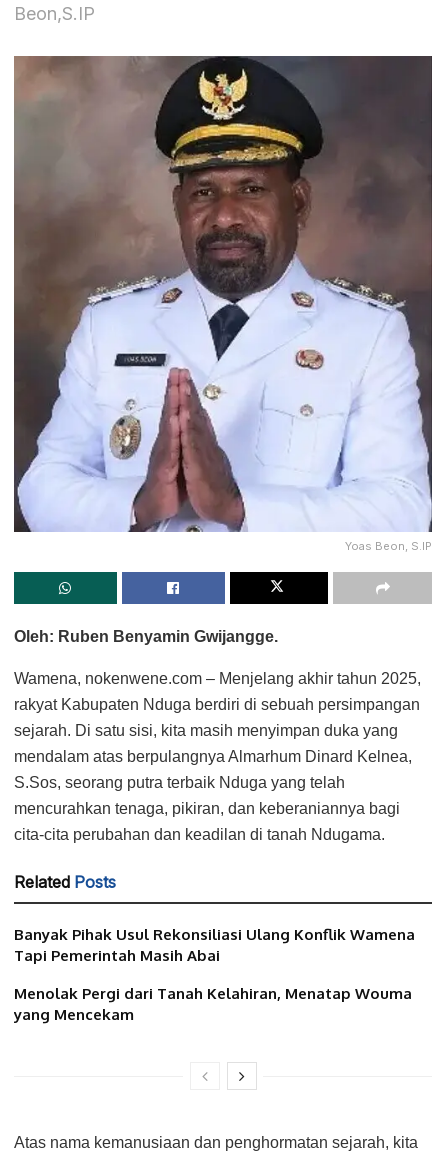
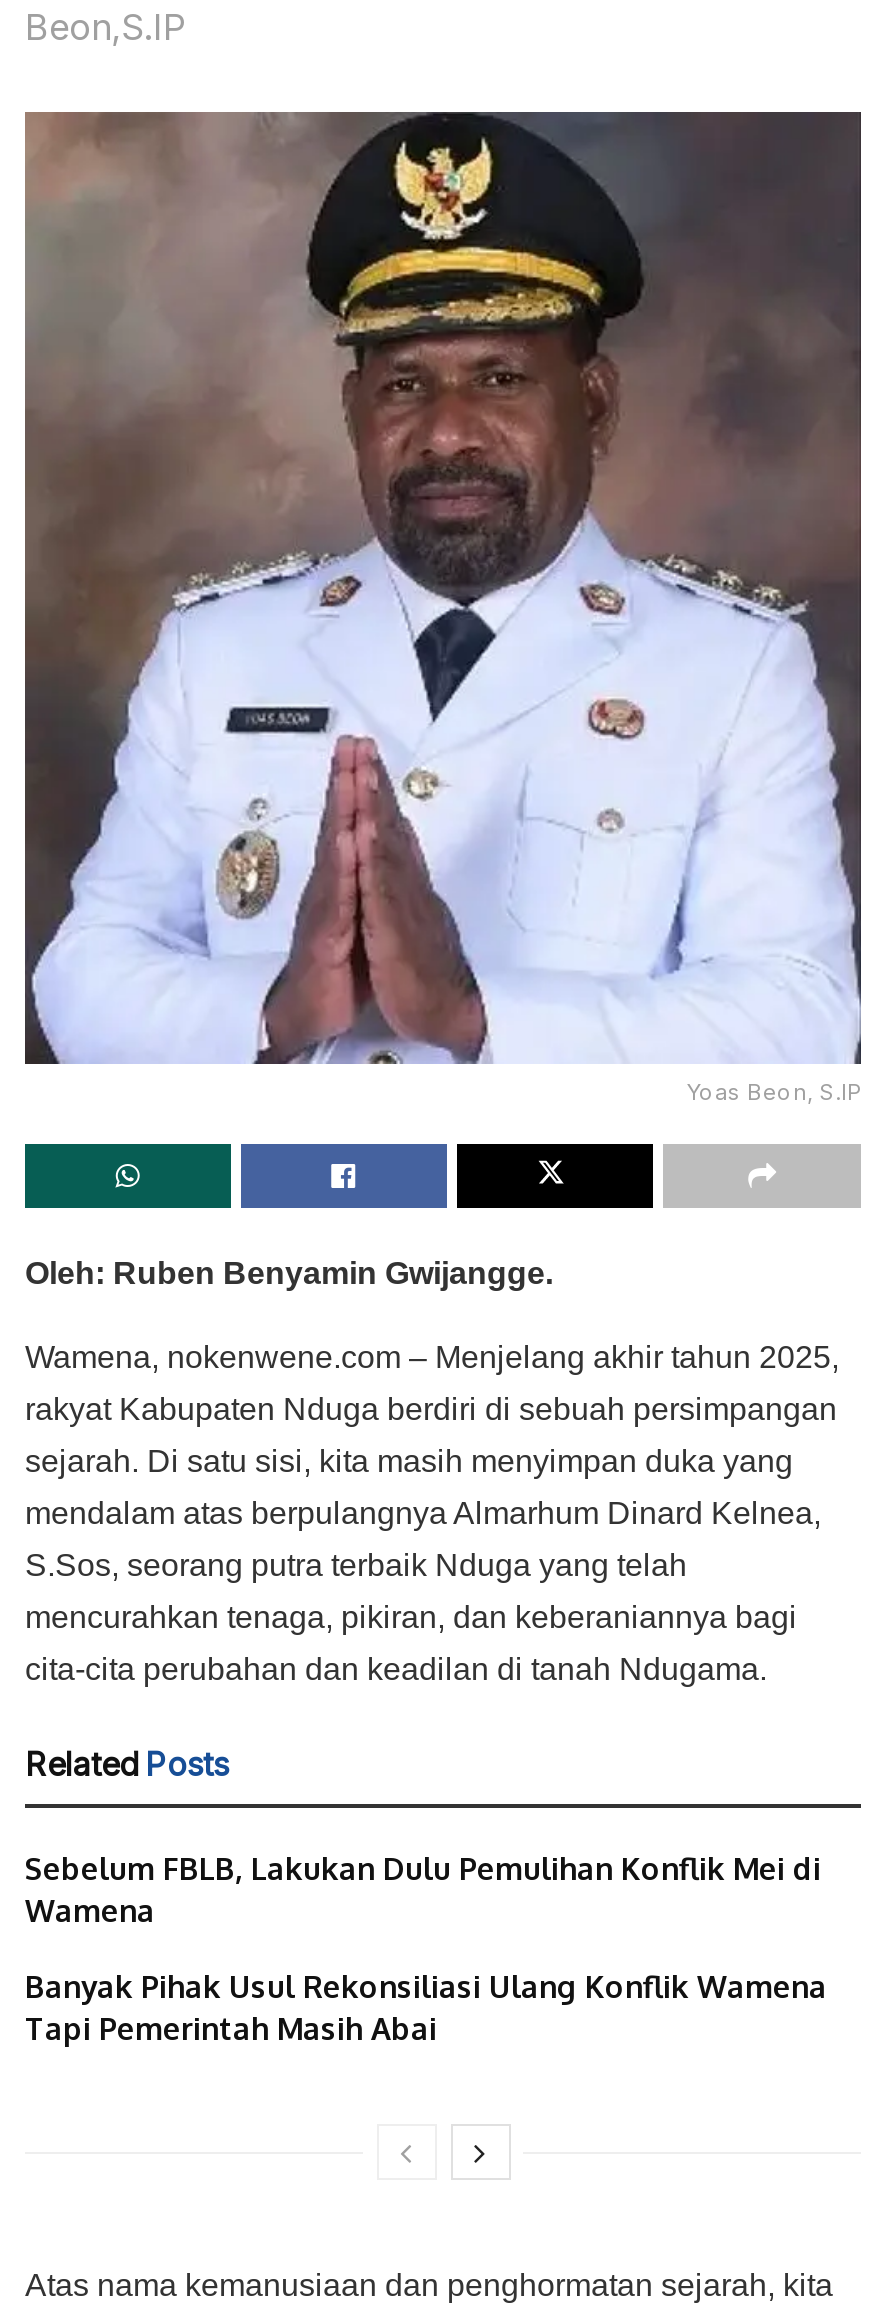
+ Sebelum FBLB, Lakukan Dulu Pemulihan Konflik Mei di
+ Wamena

moved down: Banyak Pihak Usul Rekonsiliasi Ulang Konflik Wamena | Tapi Pemerintah Masih Abai

- Menolak Pergi dari Tanah Kelahiran, Menatap Wouma
- yang Mencekam
